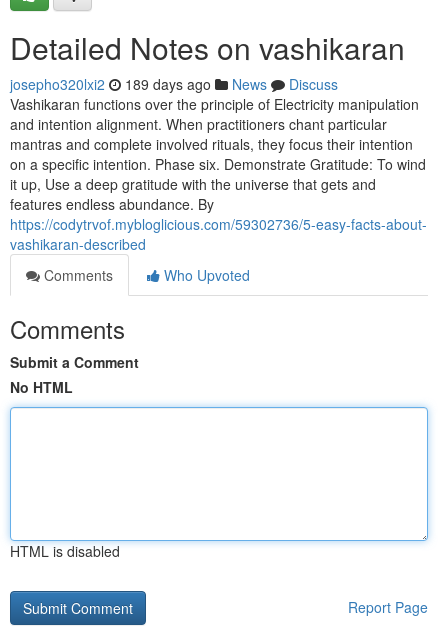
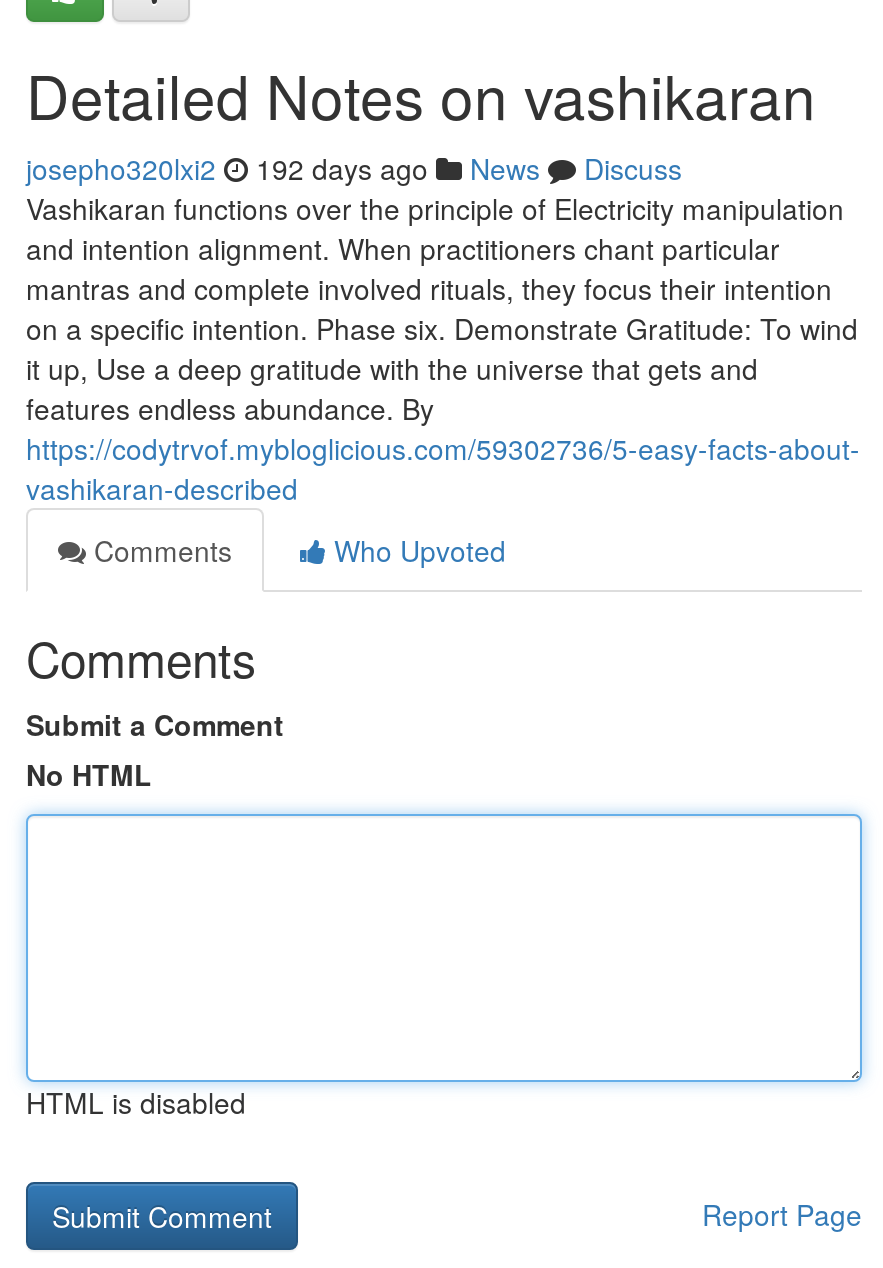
- josepho320lxi2 189 days ago News Discuss
+ josepho320lxi2 192 days ago News Discuss
